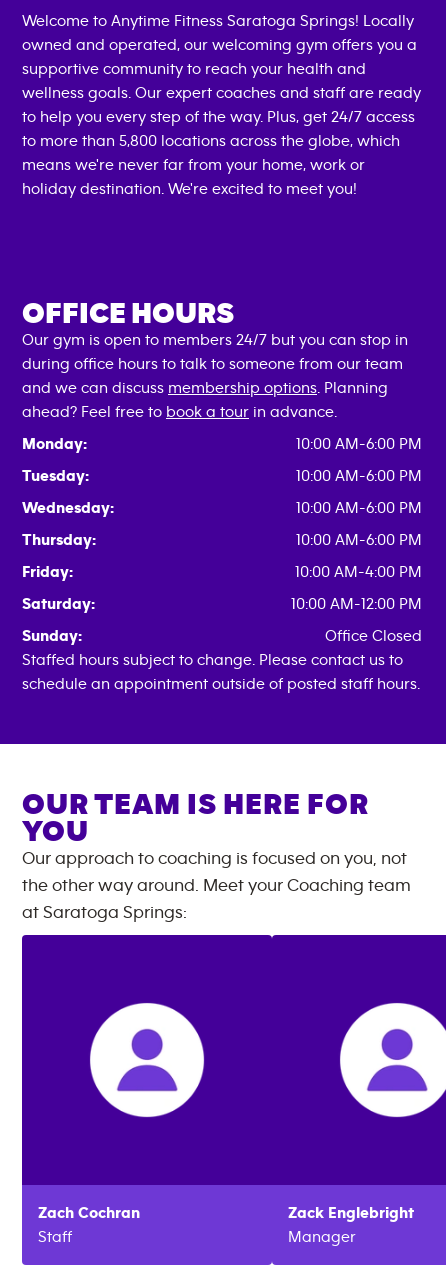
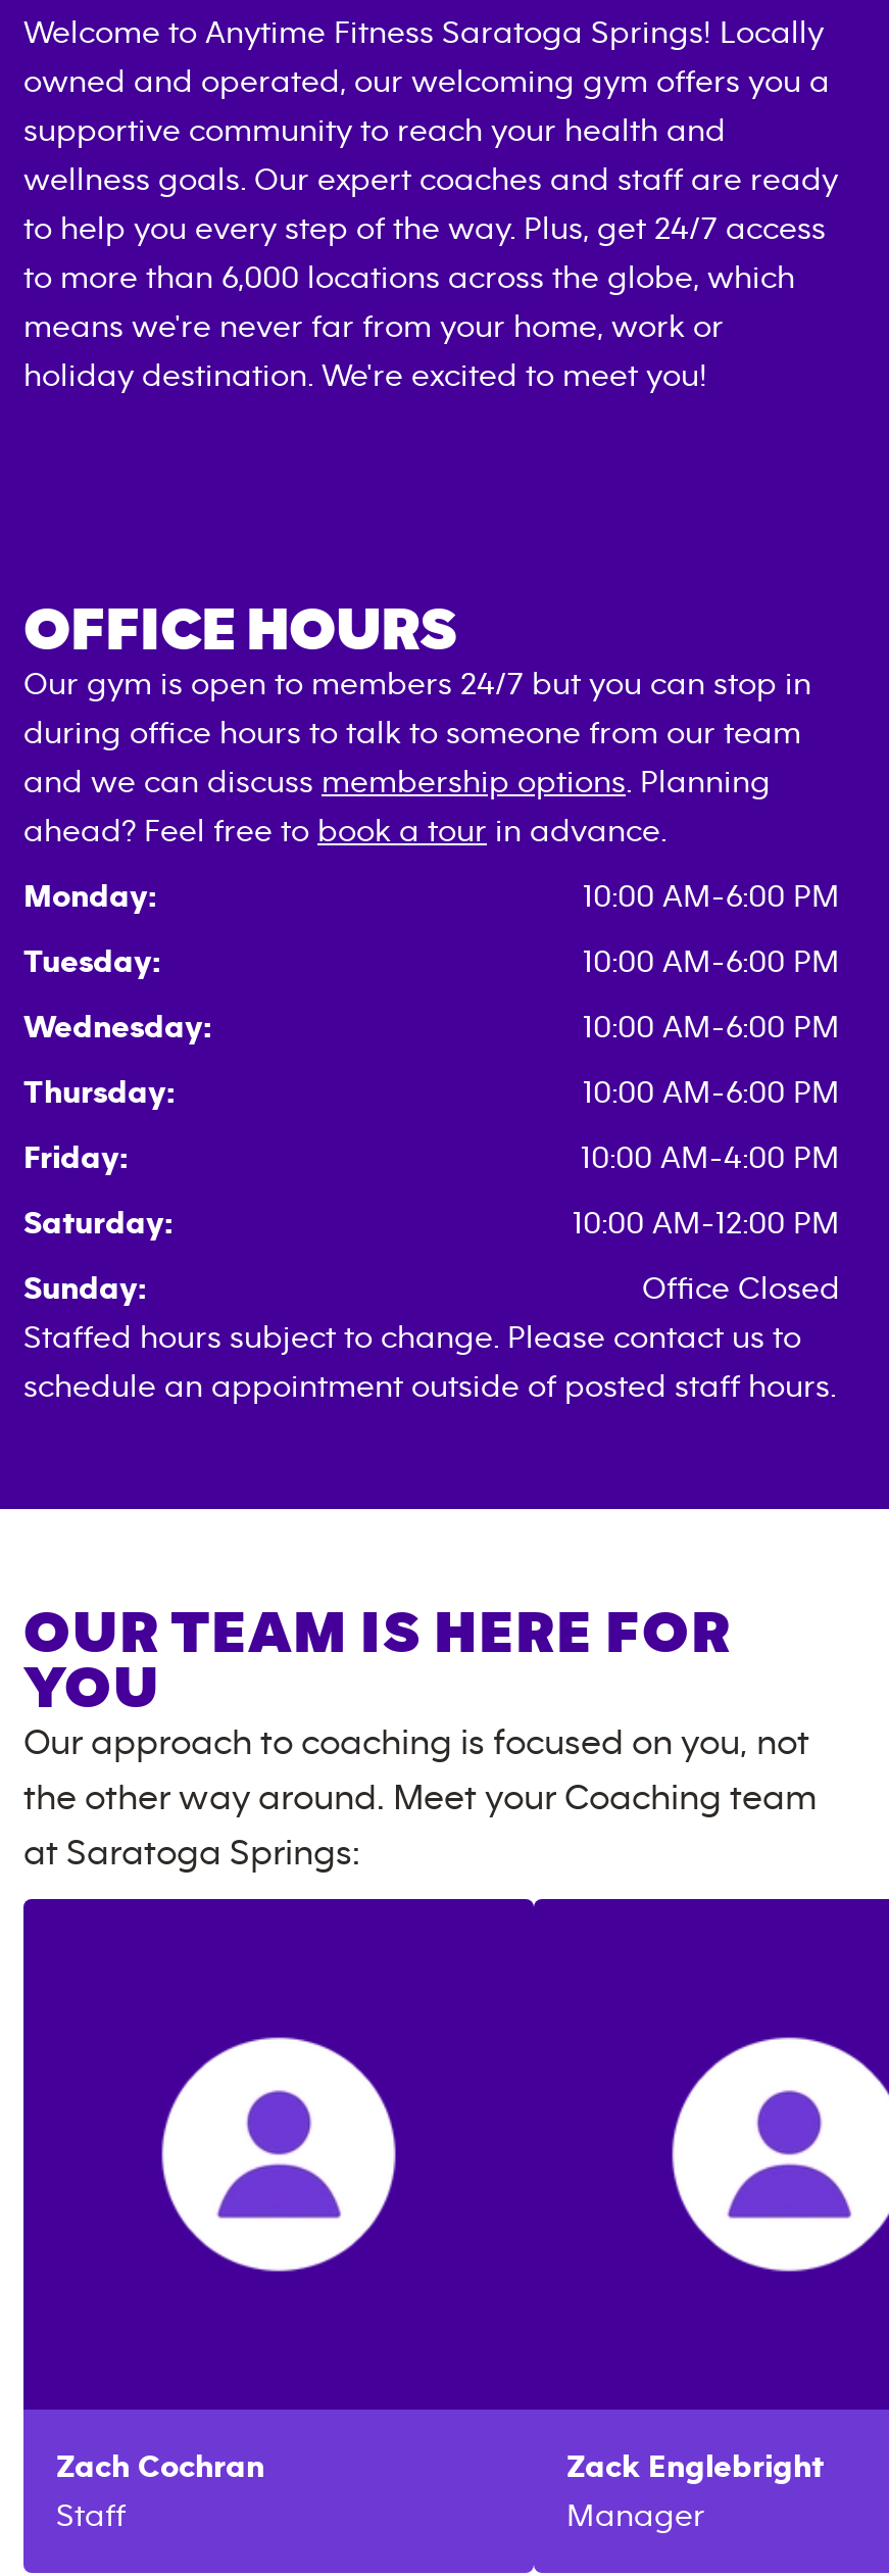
- to more than 5,800 locations across the globe, which
+ to more than 6,000 locations across the globe, which
